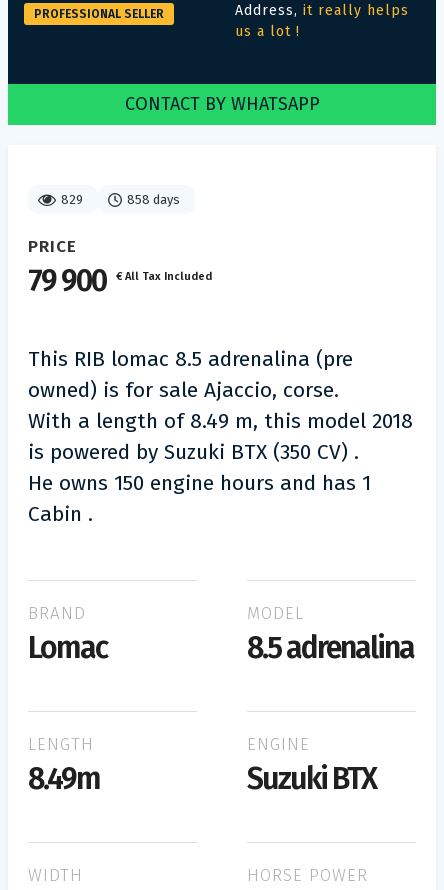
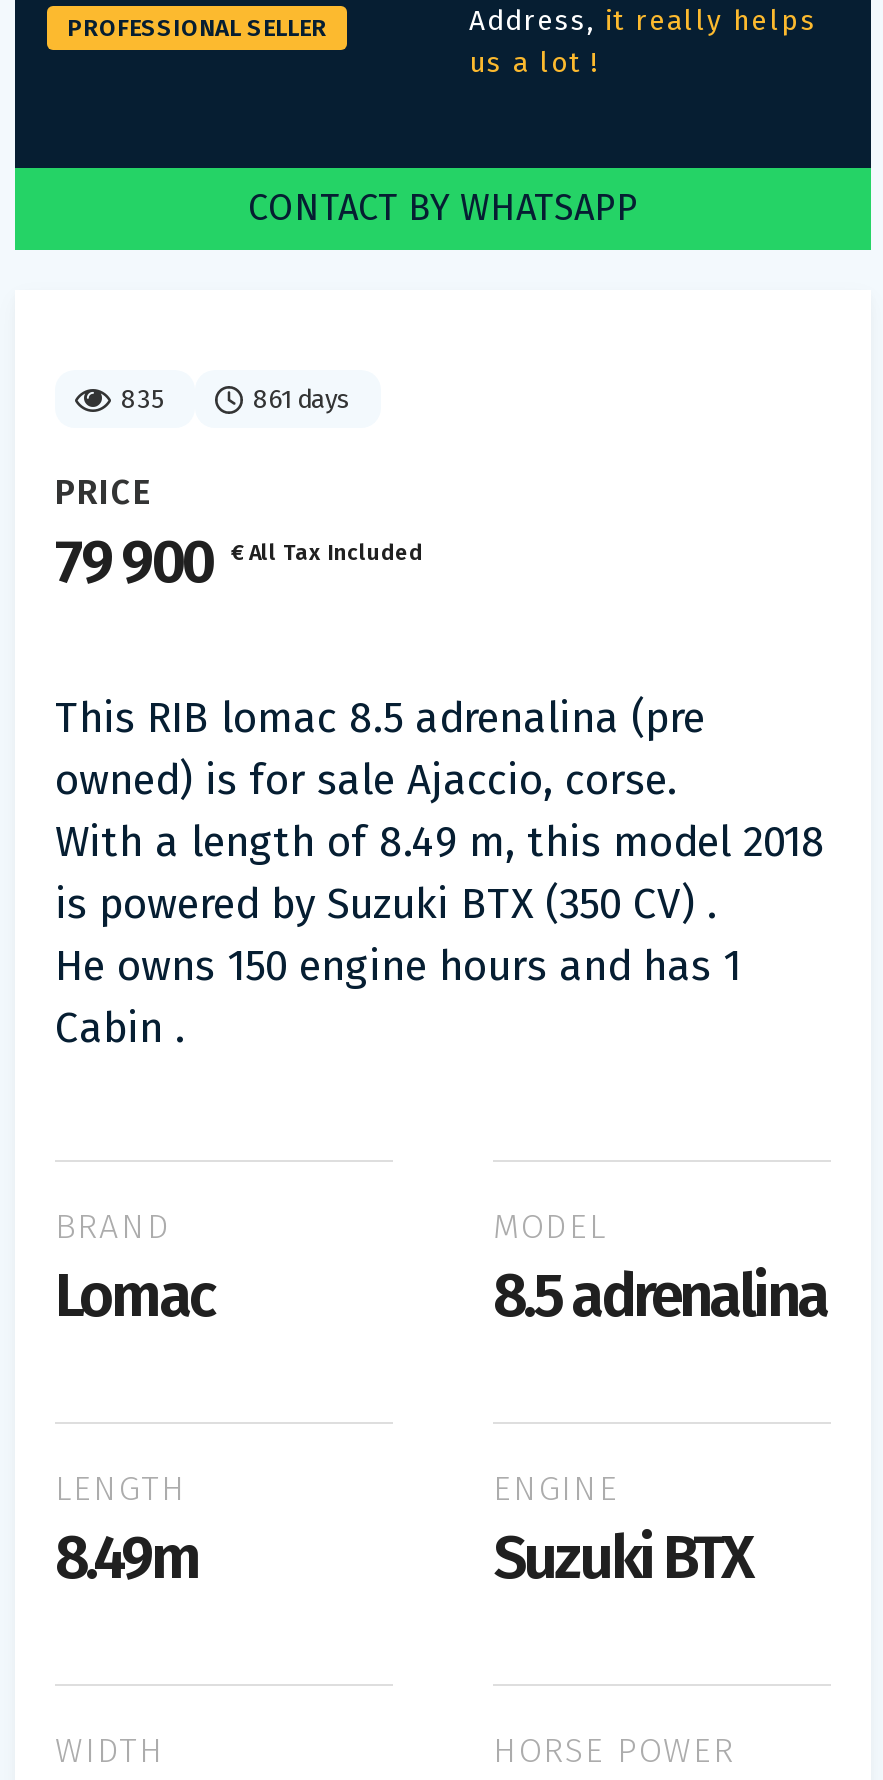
- 829
+ 835

- 858 days
+ 861 days
